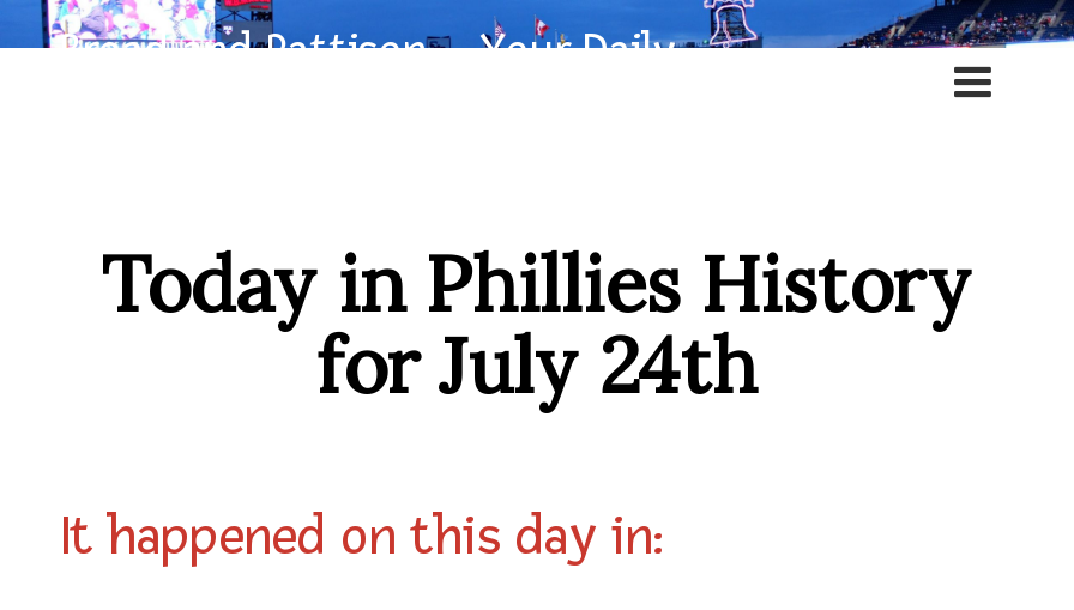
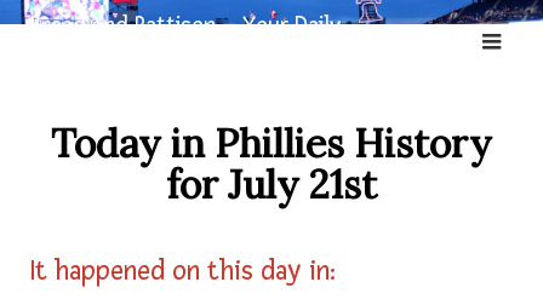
- for July 24th
+ for July 21st
